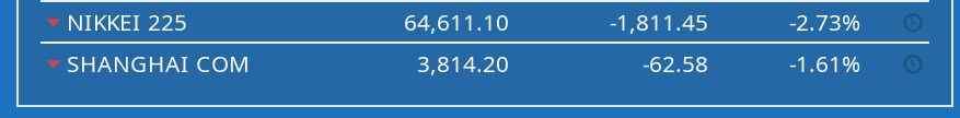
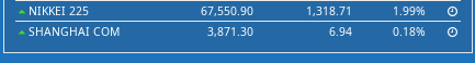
- 64,611.10
+ 67,550.90

- -1,811.45
+ 1,318.71

- -2.73%
+ 1.99%

- 3,814.20
+ 3,871.30

- -62.58
+ 6.94

- -1.61%
+ 0.18%
